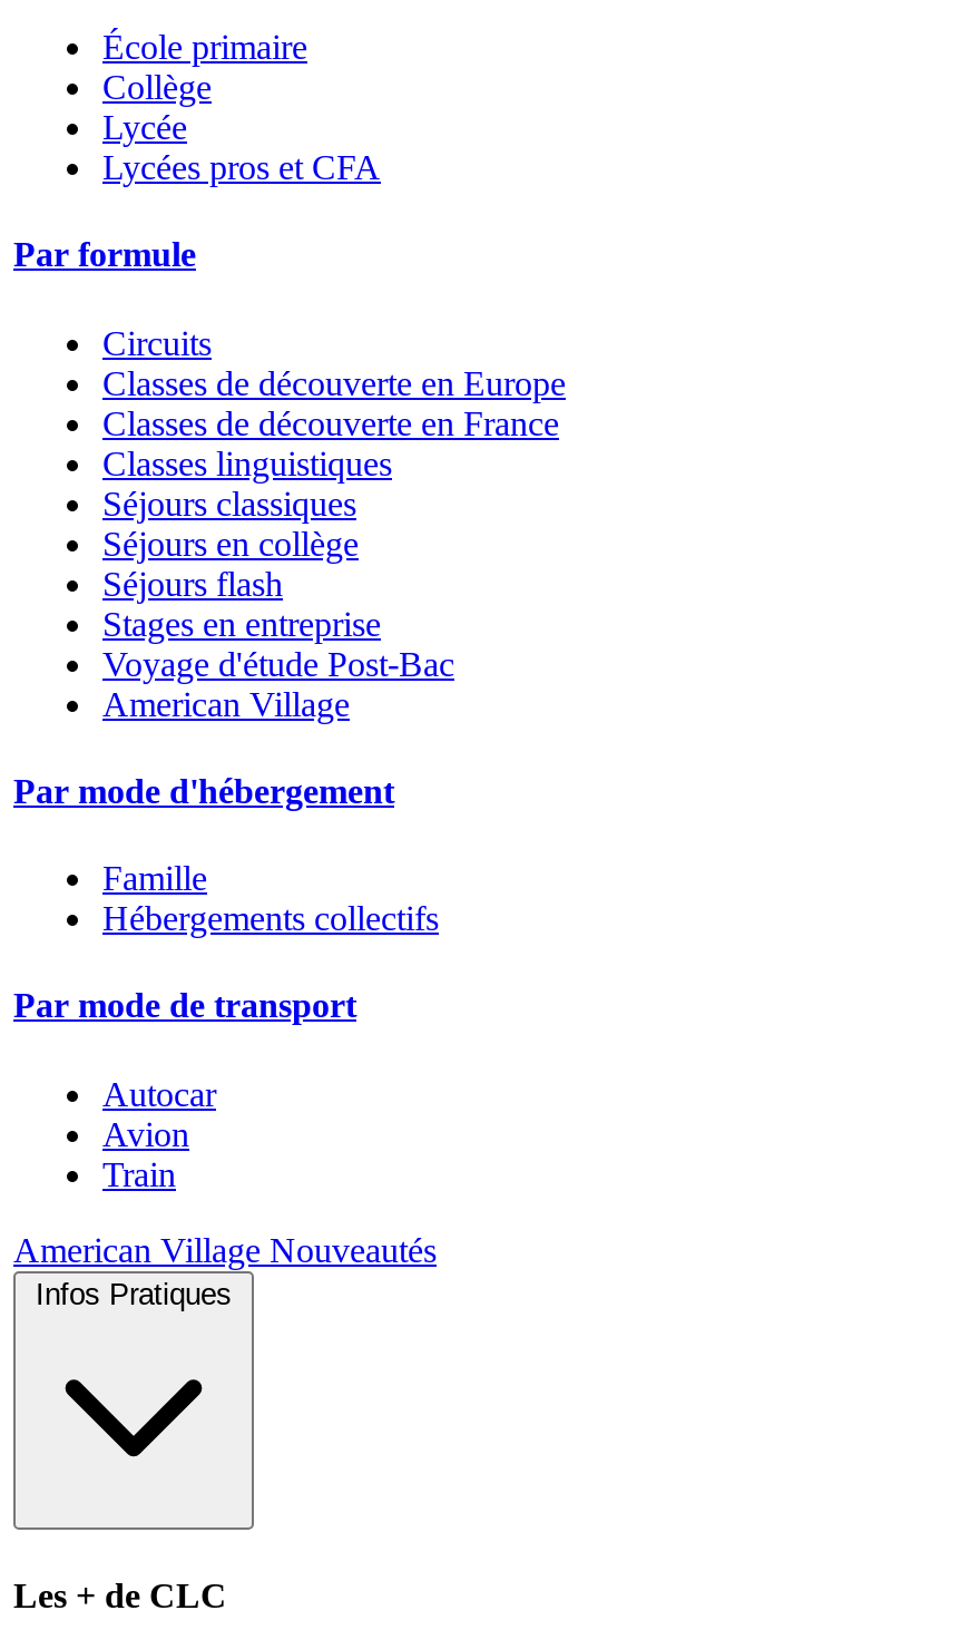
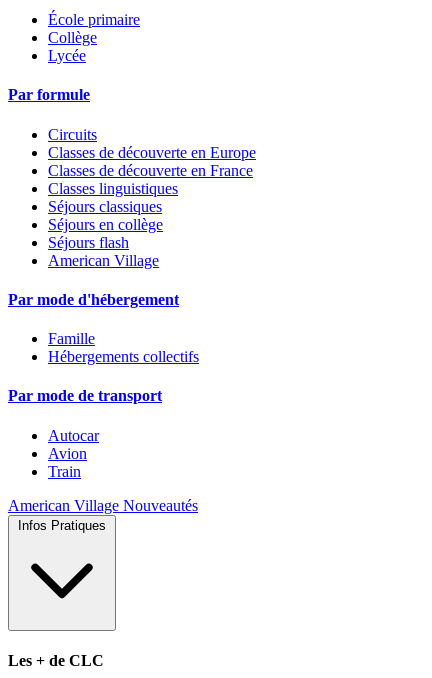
- Lycées pros et CFA

- Stages en entreprise
- Voyage d'étude Post-Bac
